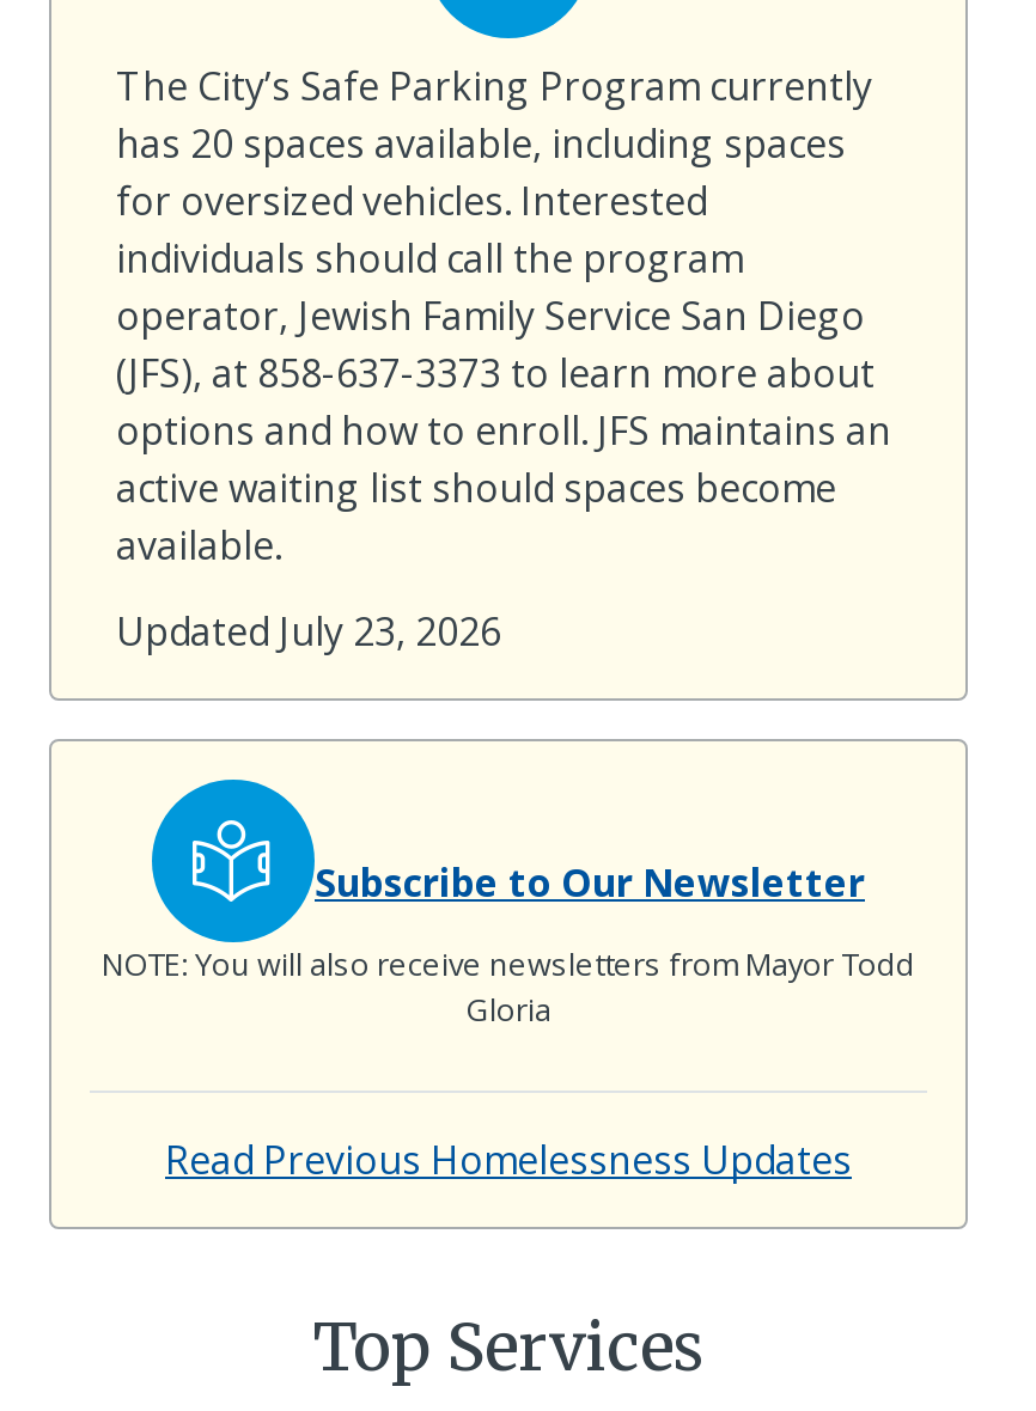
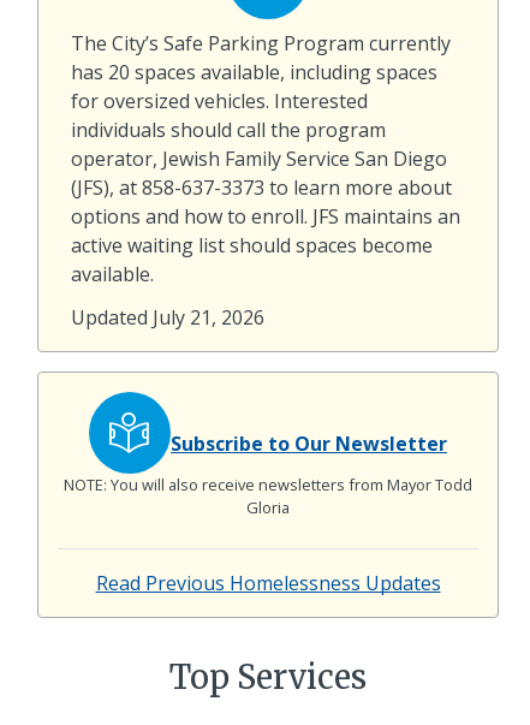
- Updated July 23, 2026
+ Updated July 21, 2026
